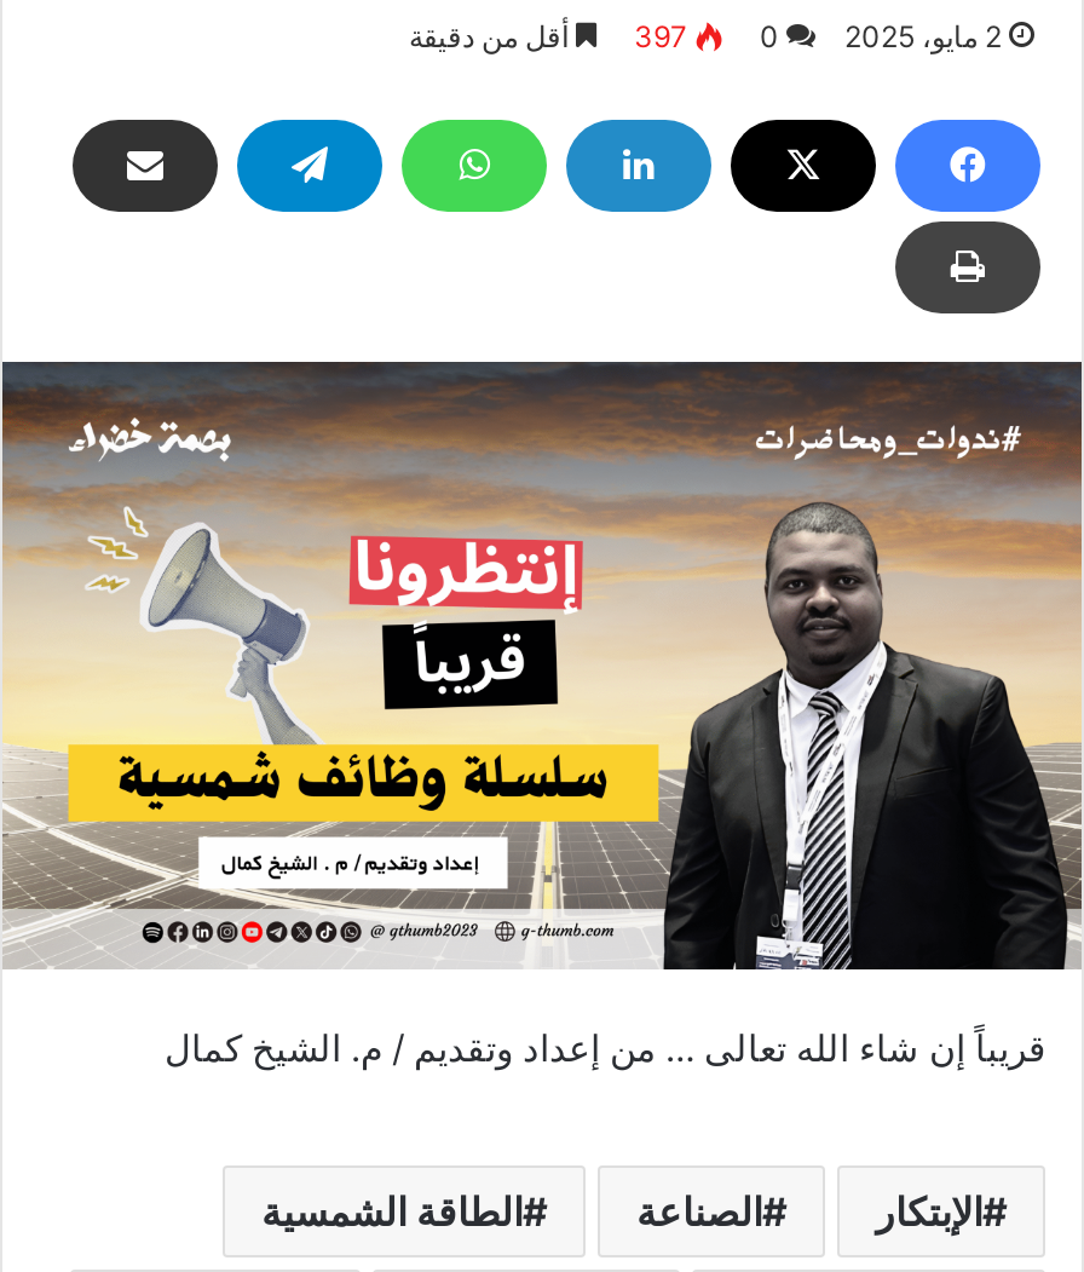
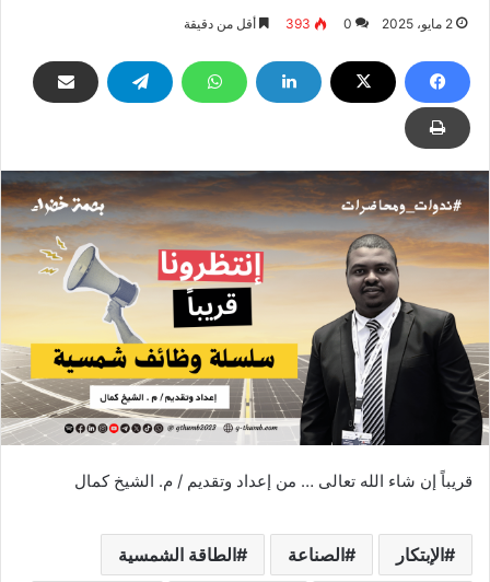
- 397
+ 393
